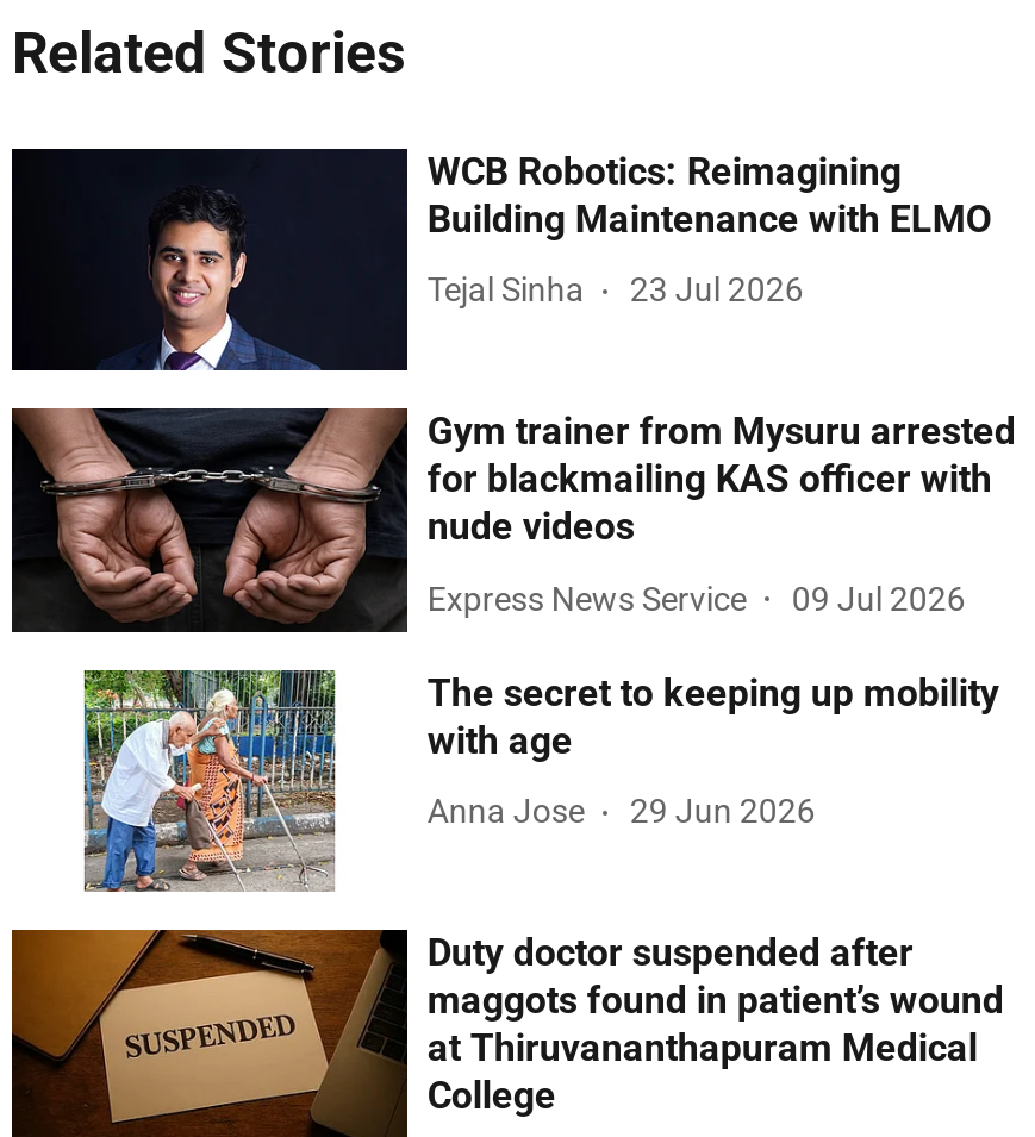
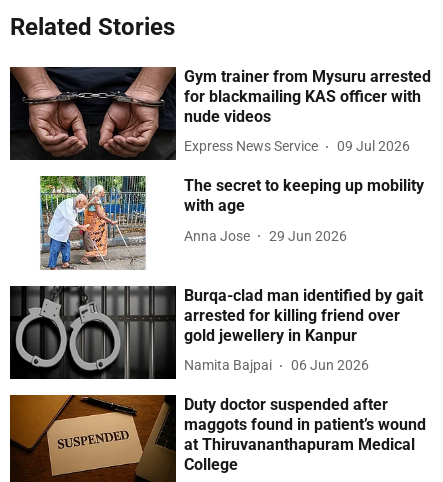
- [image]
- WCB Robotics: Reimagining
- Building Maintenance with ELMO
- Tejal Sinha
- 23 Jul 2026

moved up: [image] | Gym trainer from Mysuru arrested | for blackmailing KAS officer with | ... | Anna Jose | 29 Jun 2026

+ [image]
+ Burqa-clad man identified by gait
+ arrested for killing friend over
+ gold jewellery in Kanpur
+ Namita Bajpai
+ 06 Jun 2026
